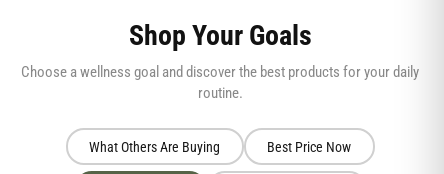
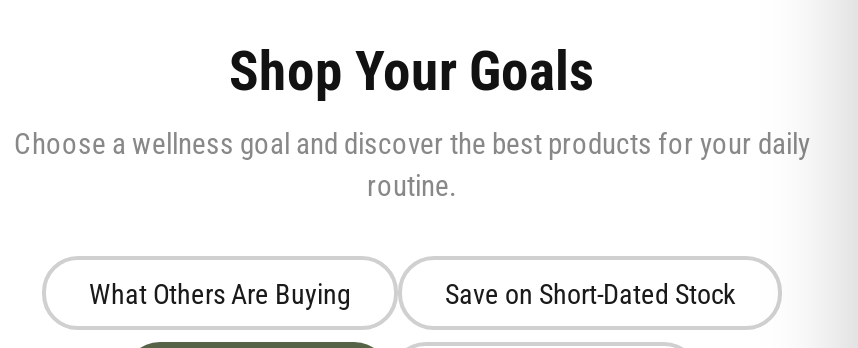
- Best Price Now
+ Save on Short-Dated Stock
